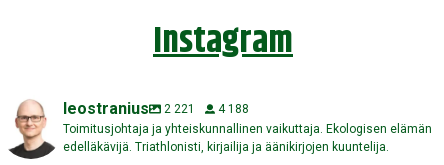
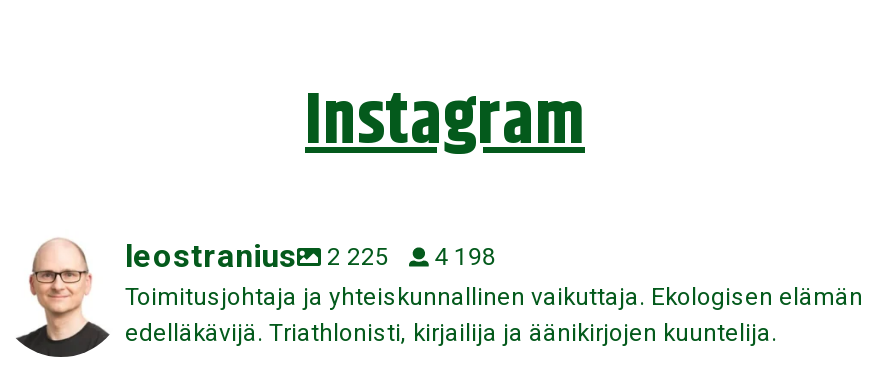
- 2 221
+ 2 225

- 4 188
+ 4 198
